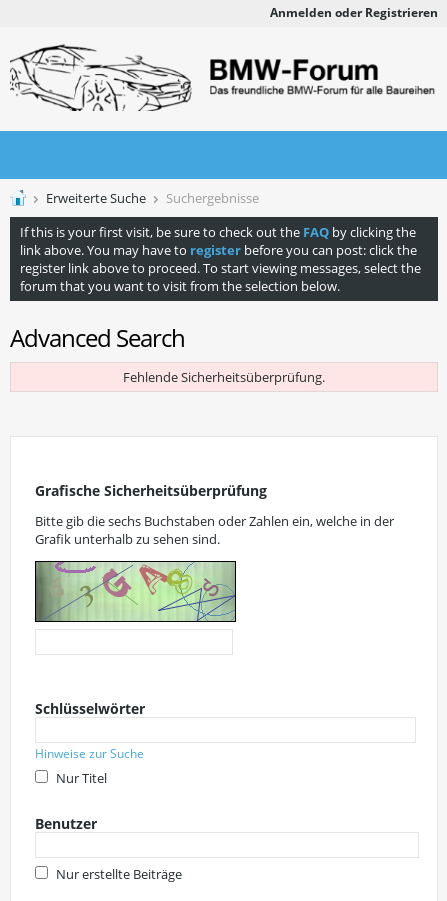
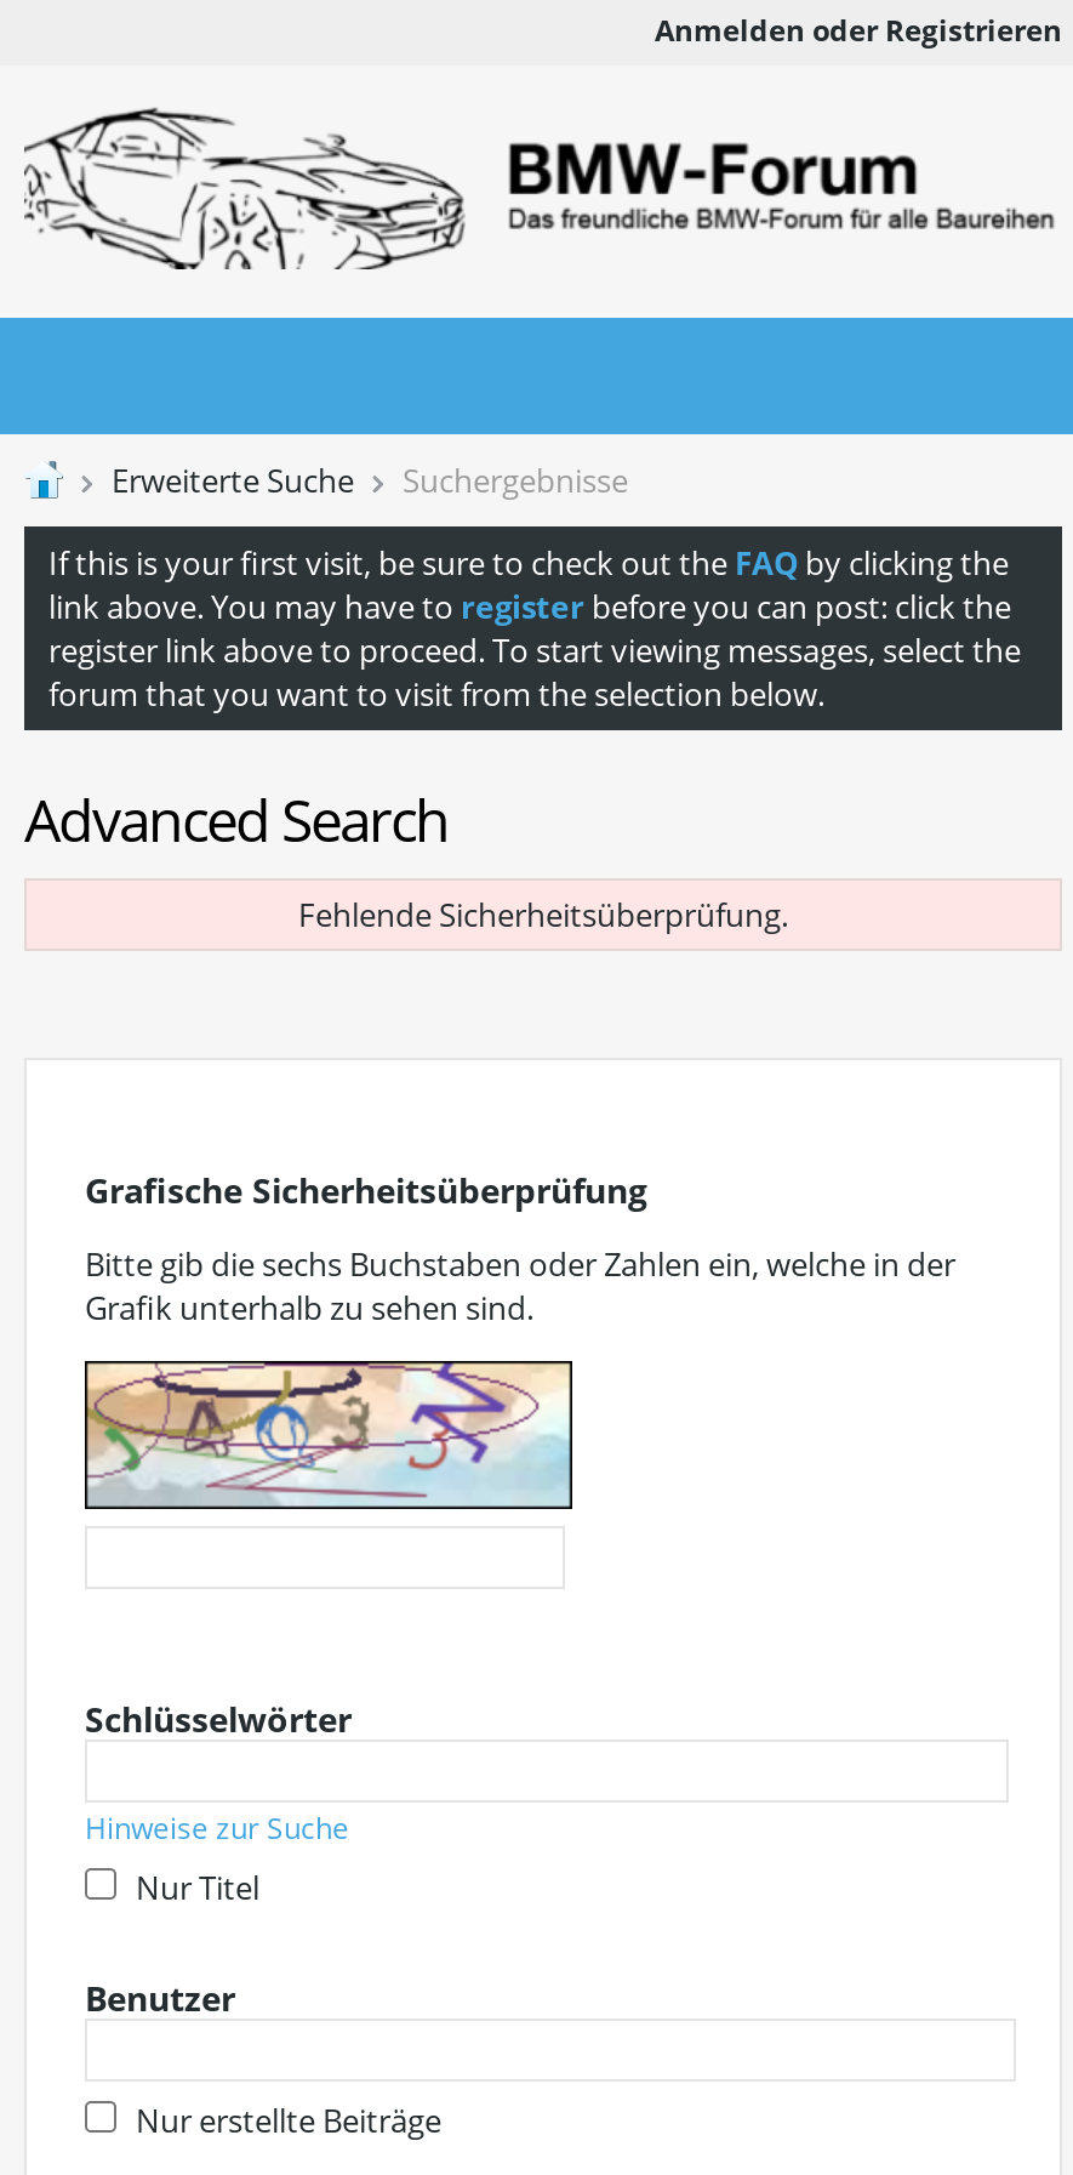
- [image]
+ [image]
